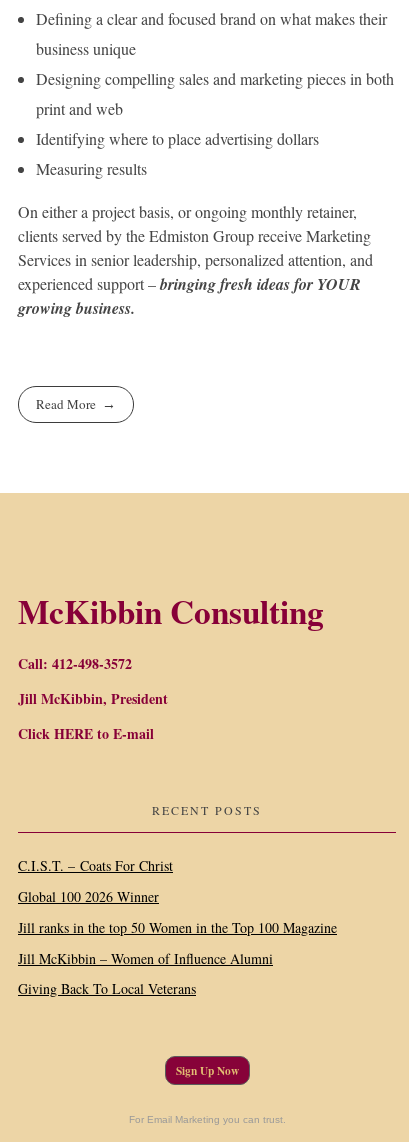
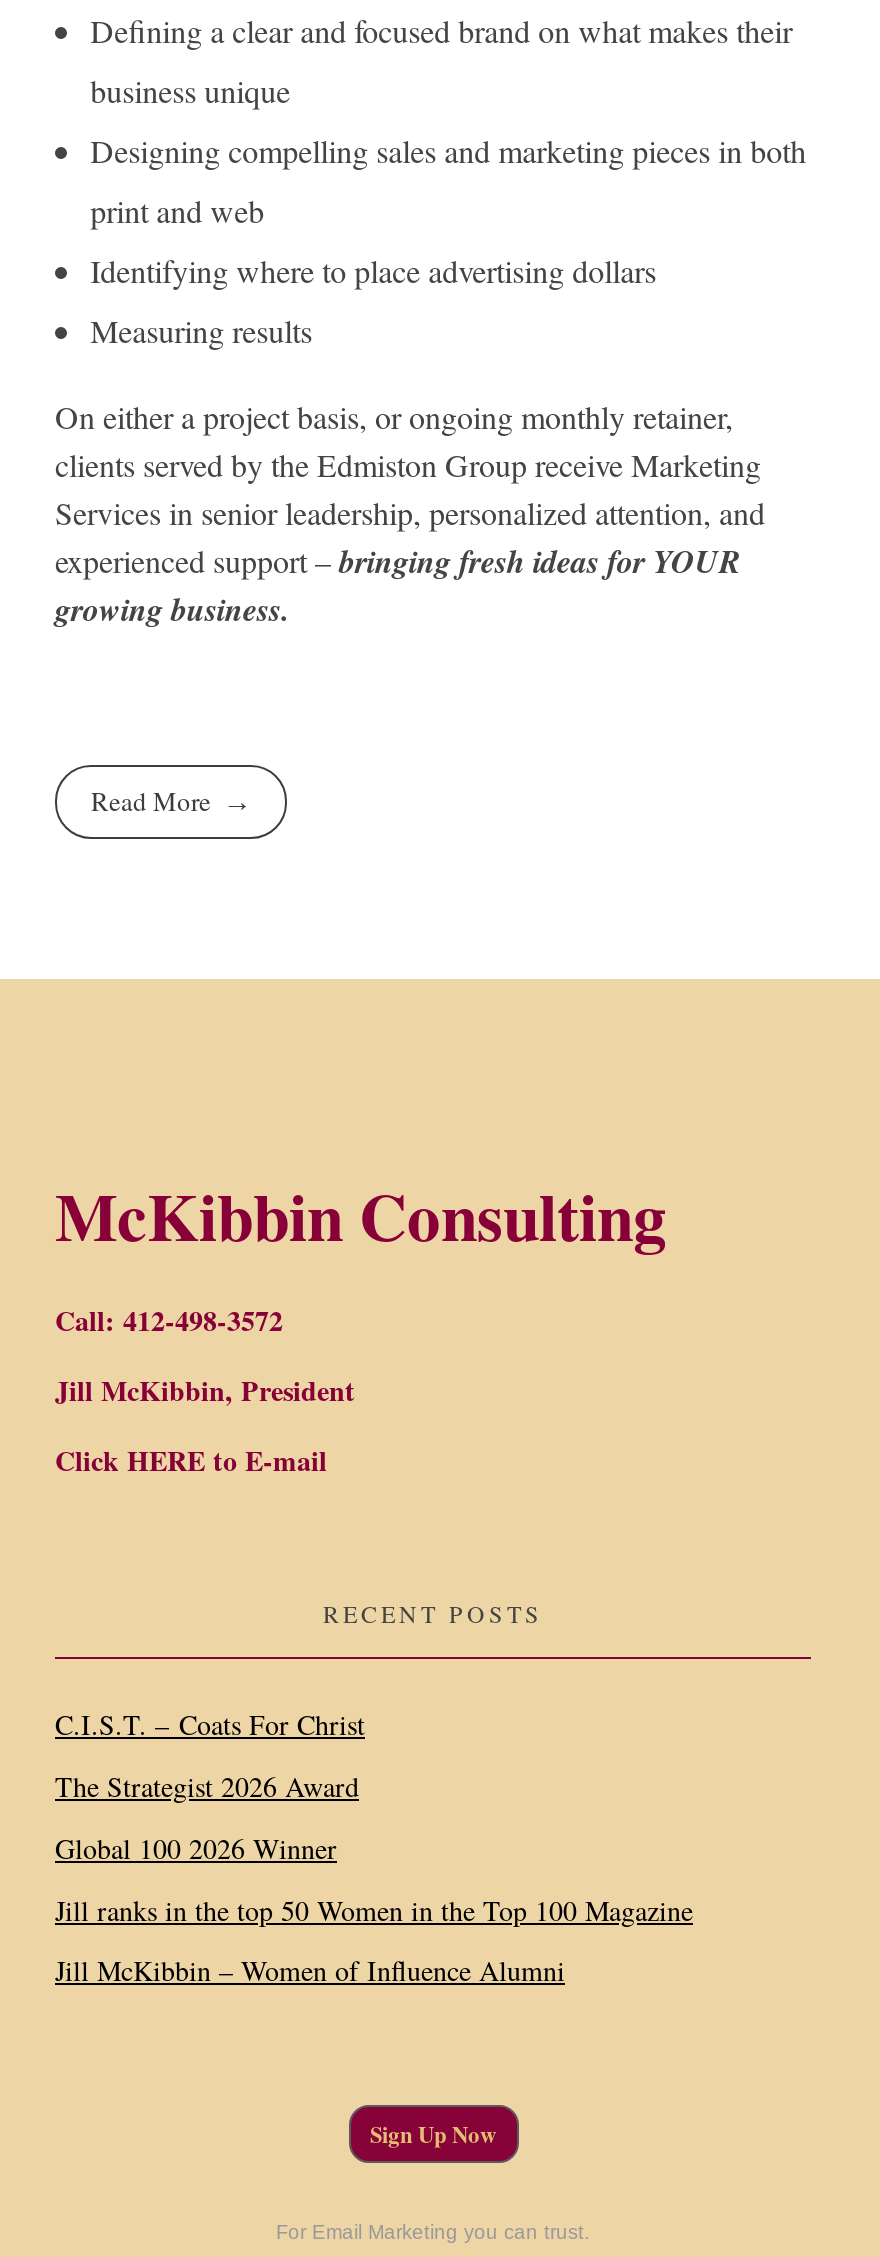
+ The Strategist 2026 Award

moved down: Global 100 2026 Winner | Jill ranks in the top 50 Women in the Top 100 Magazine | Jill McKibbin – Women of Influence Alumni

- Giving Back To Local Veterans
